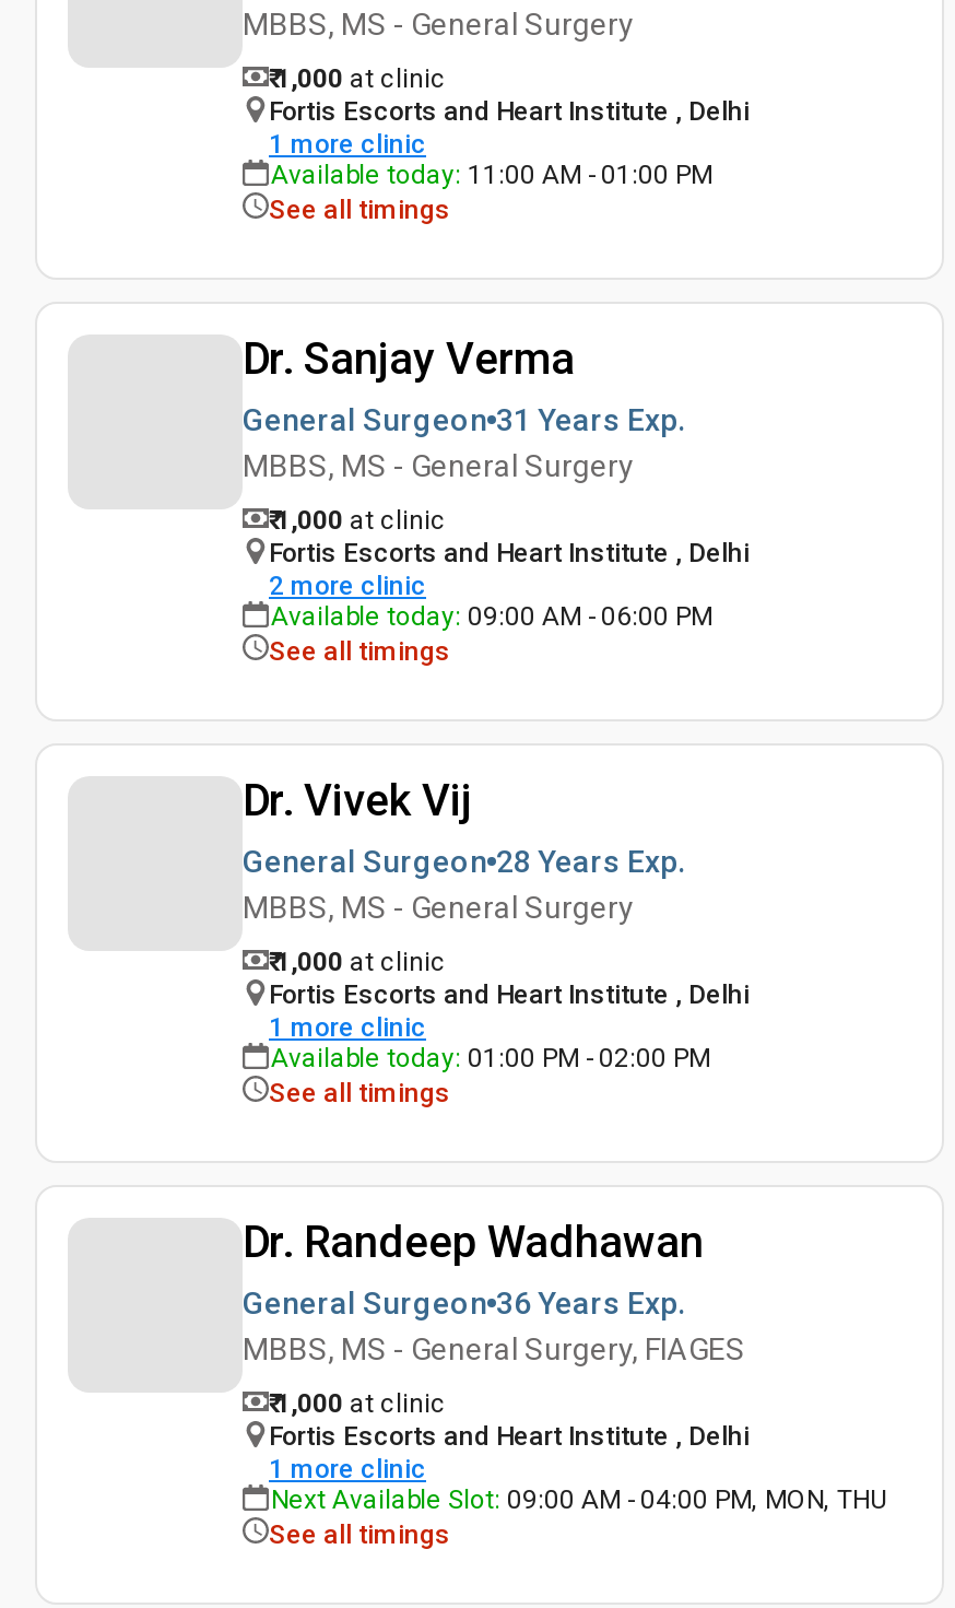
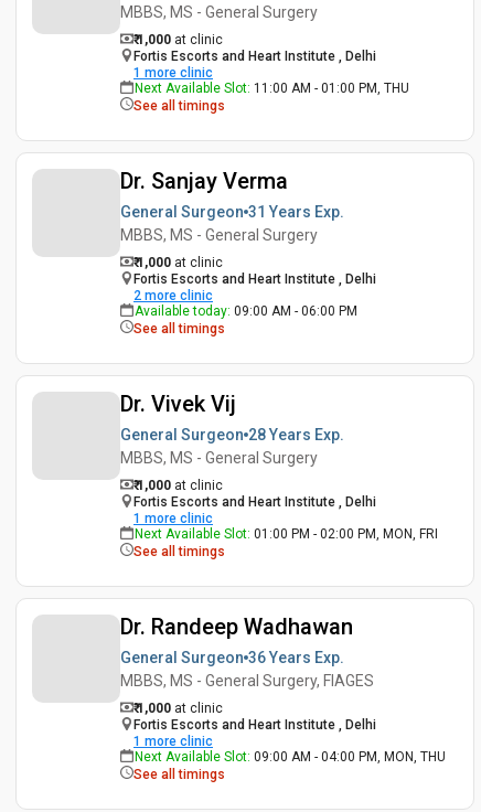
- Available today: 11:00 AM - 01:00 PM
+ Next Available Slot: 11:00 AM - 01:00 PM, THU

- Available today: 01:00 PM - 02:00 PM
+ Next Available Slot: 01:00 PM - 02:00 PM, MON, FRI
